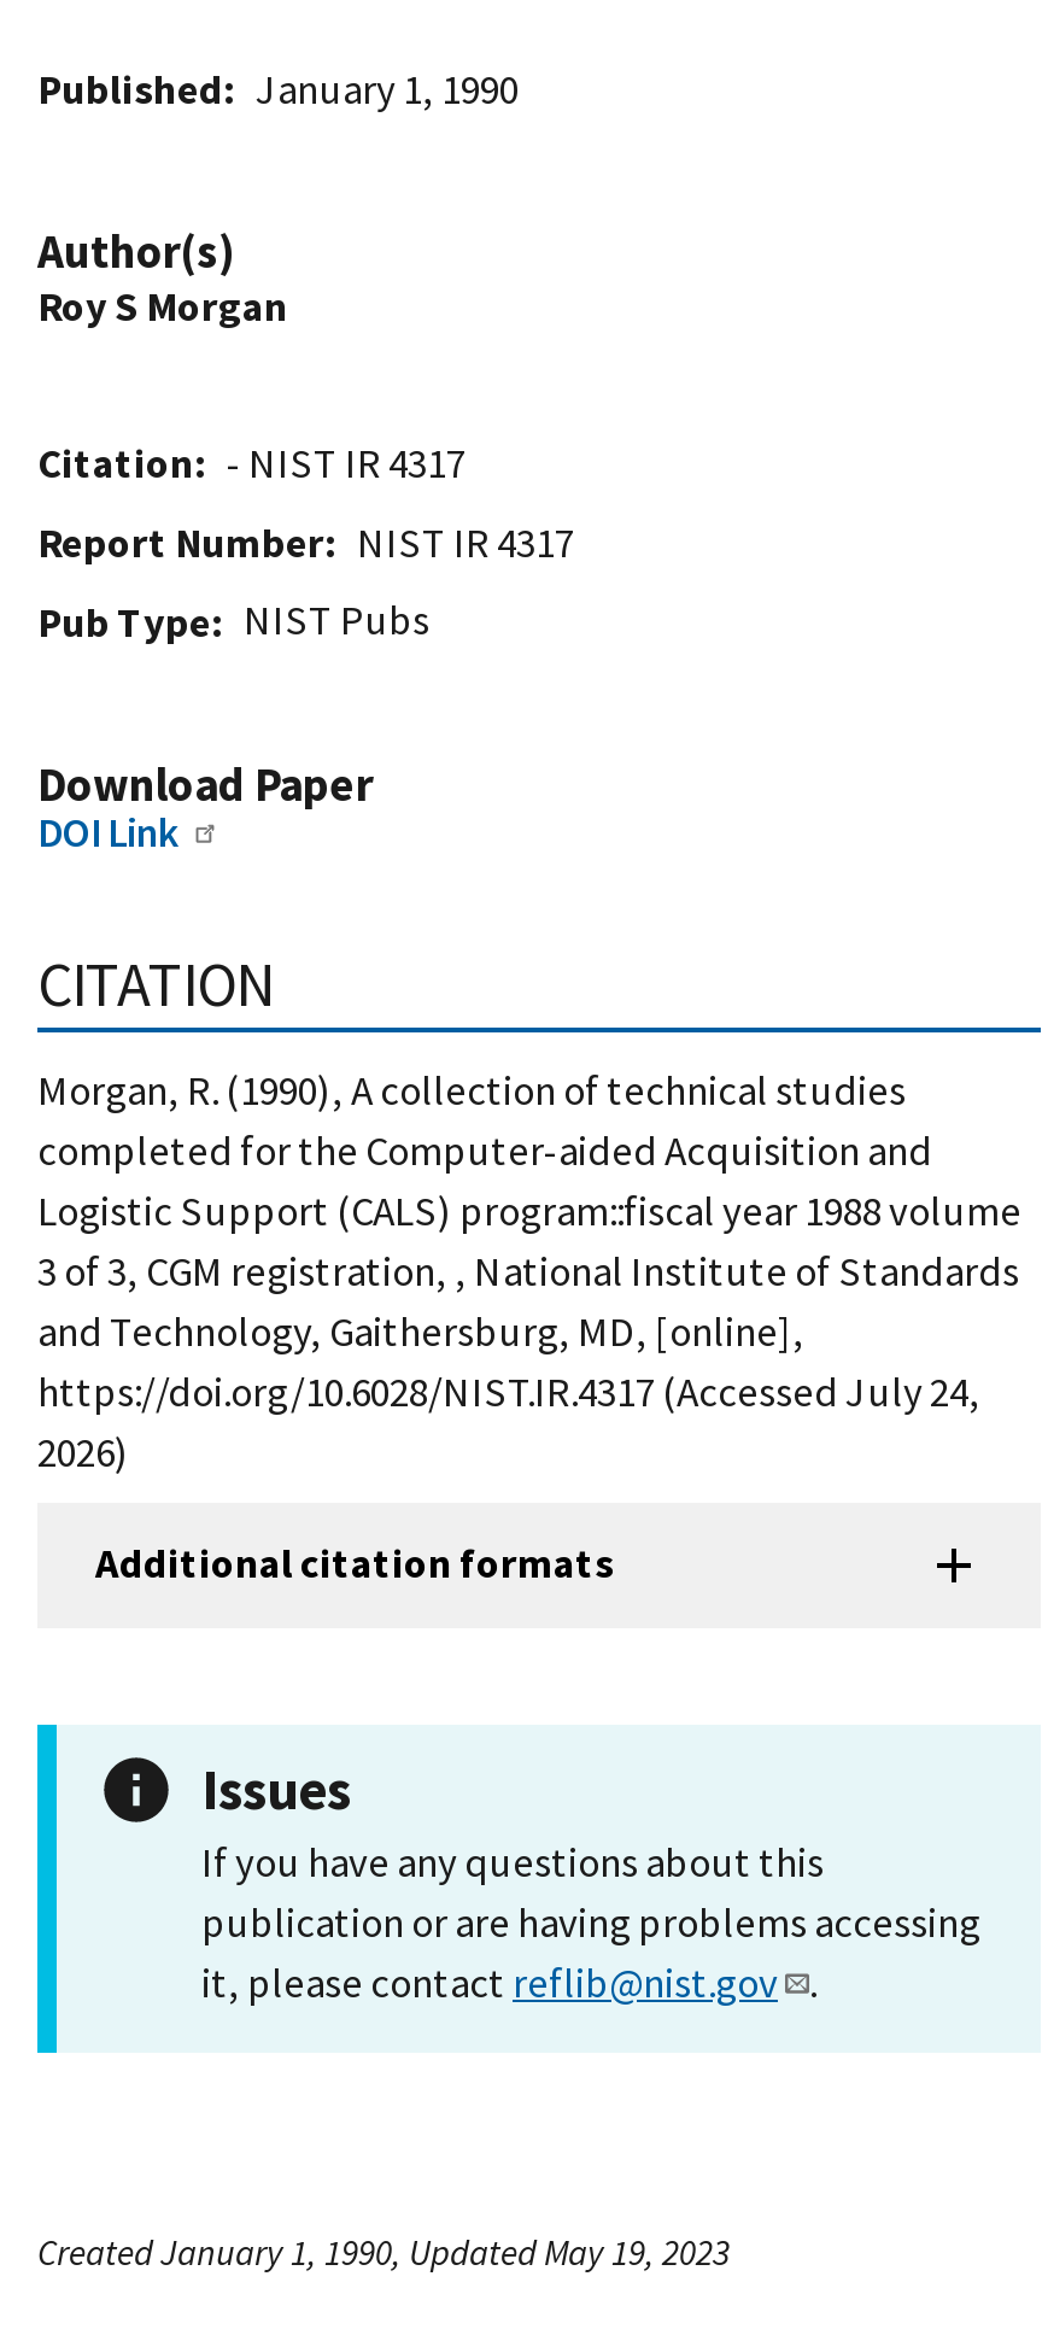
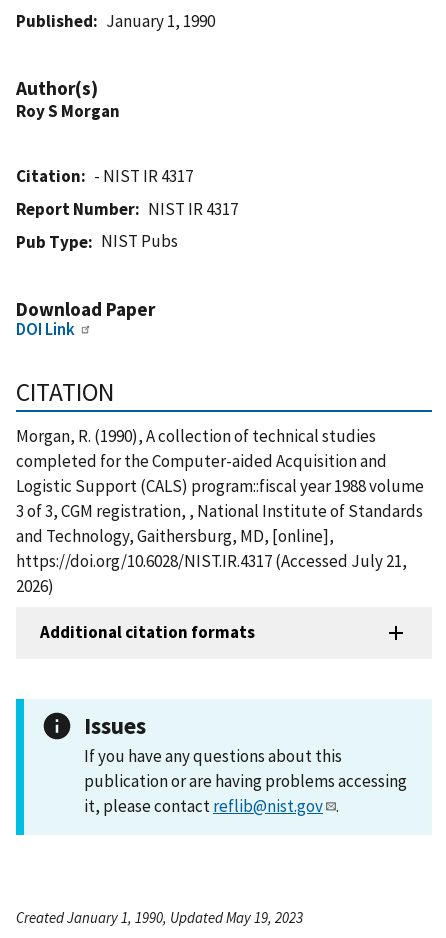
- https://doi.org/10.6028/NIST.IR.4317 (Accessed July 24,
+ https://doi.org/10.6028/NIST.IR.4317 (Accessed July 21,
